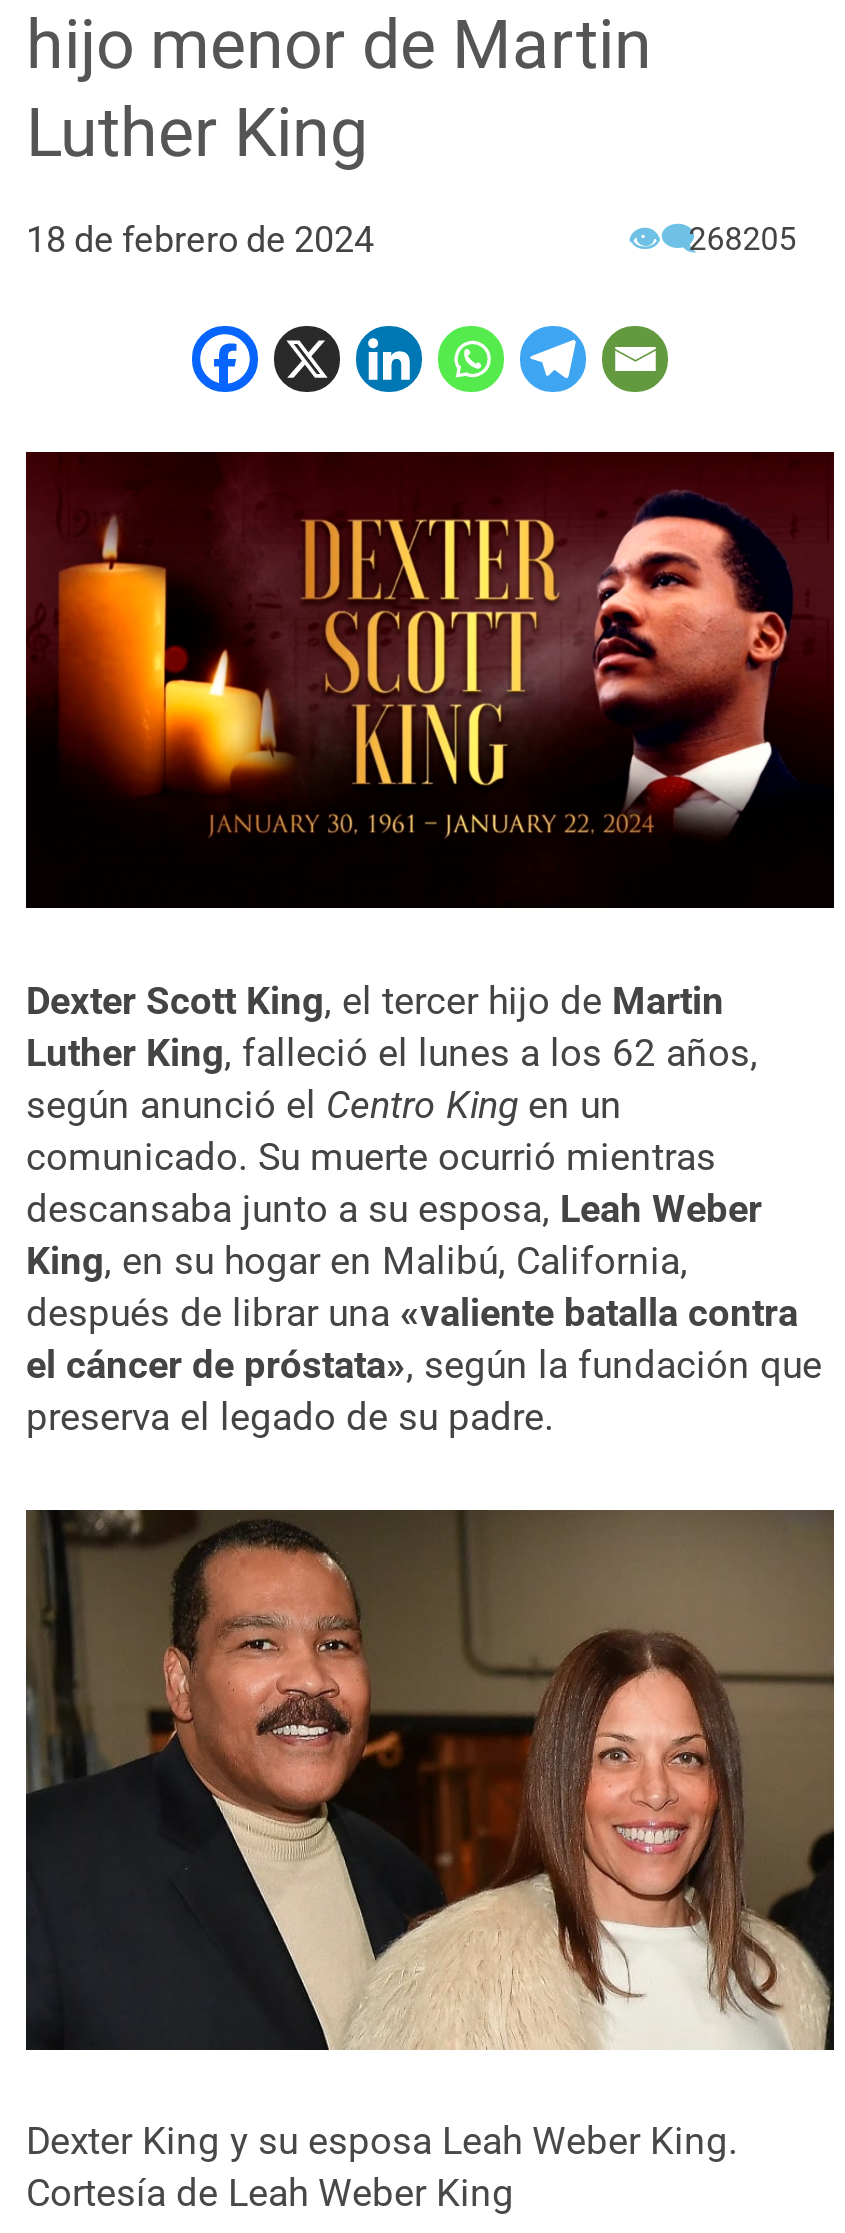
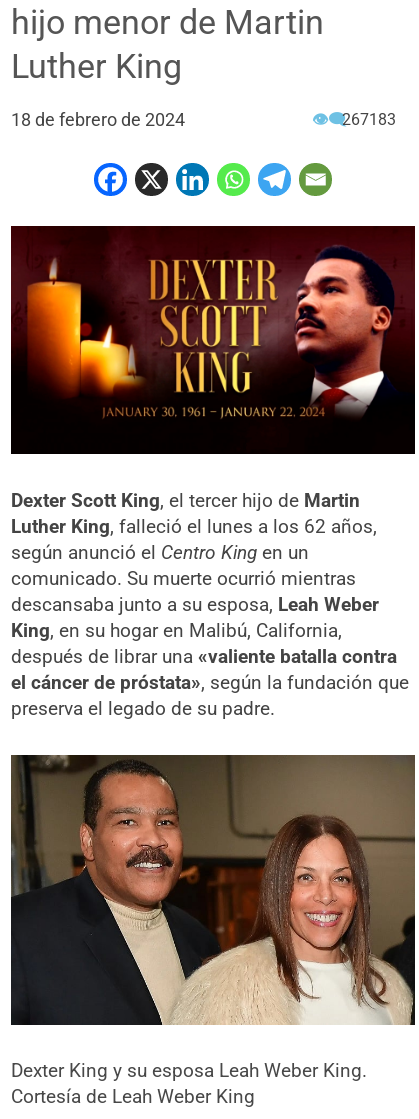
- 268205
+ 267183
